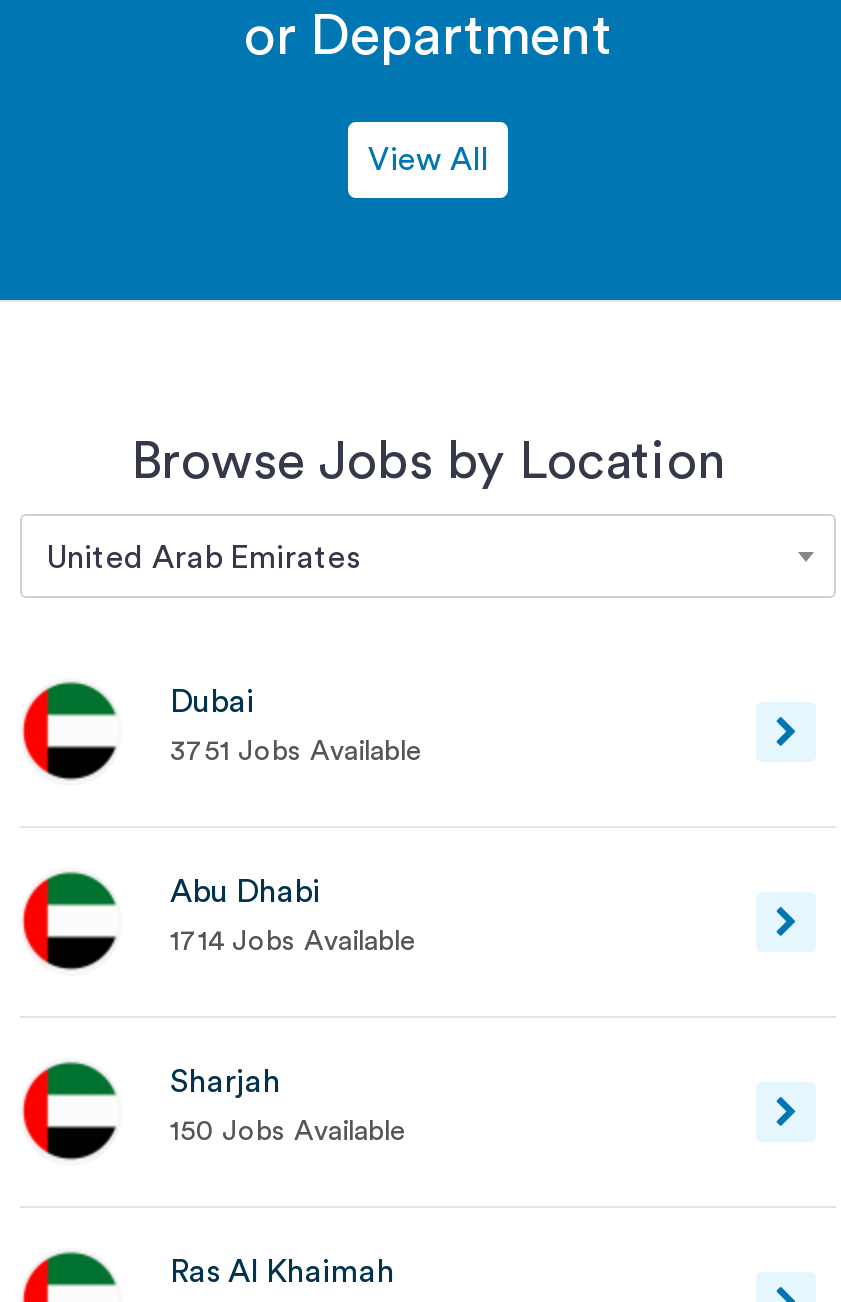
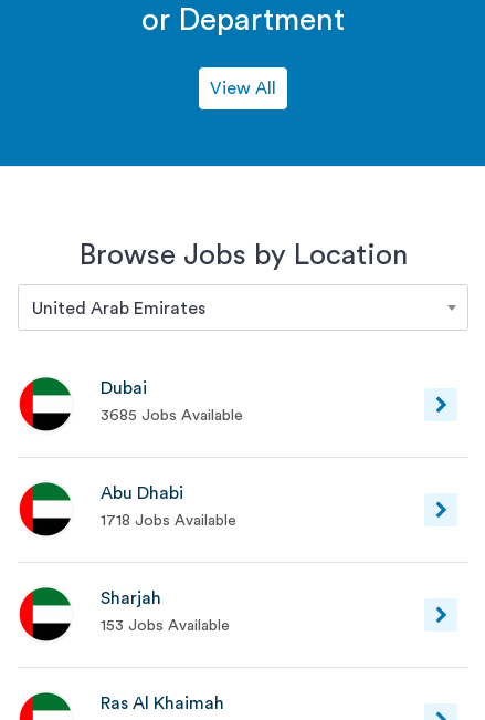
- 3751 Jobs Available
+ 3685 Jobs Available

- 1714 Jobs Available
+ 1718 Jobs Available

- 150 Jobs Available
+ 153 Jobs Available
